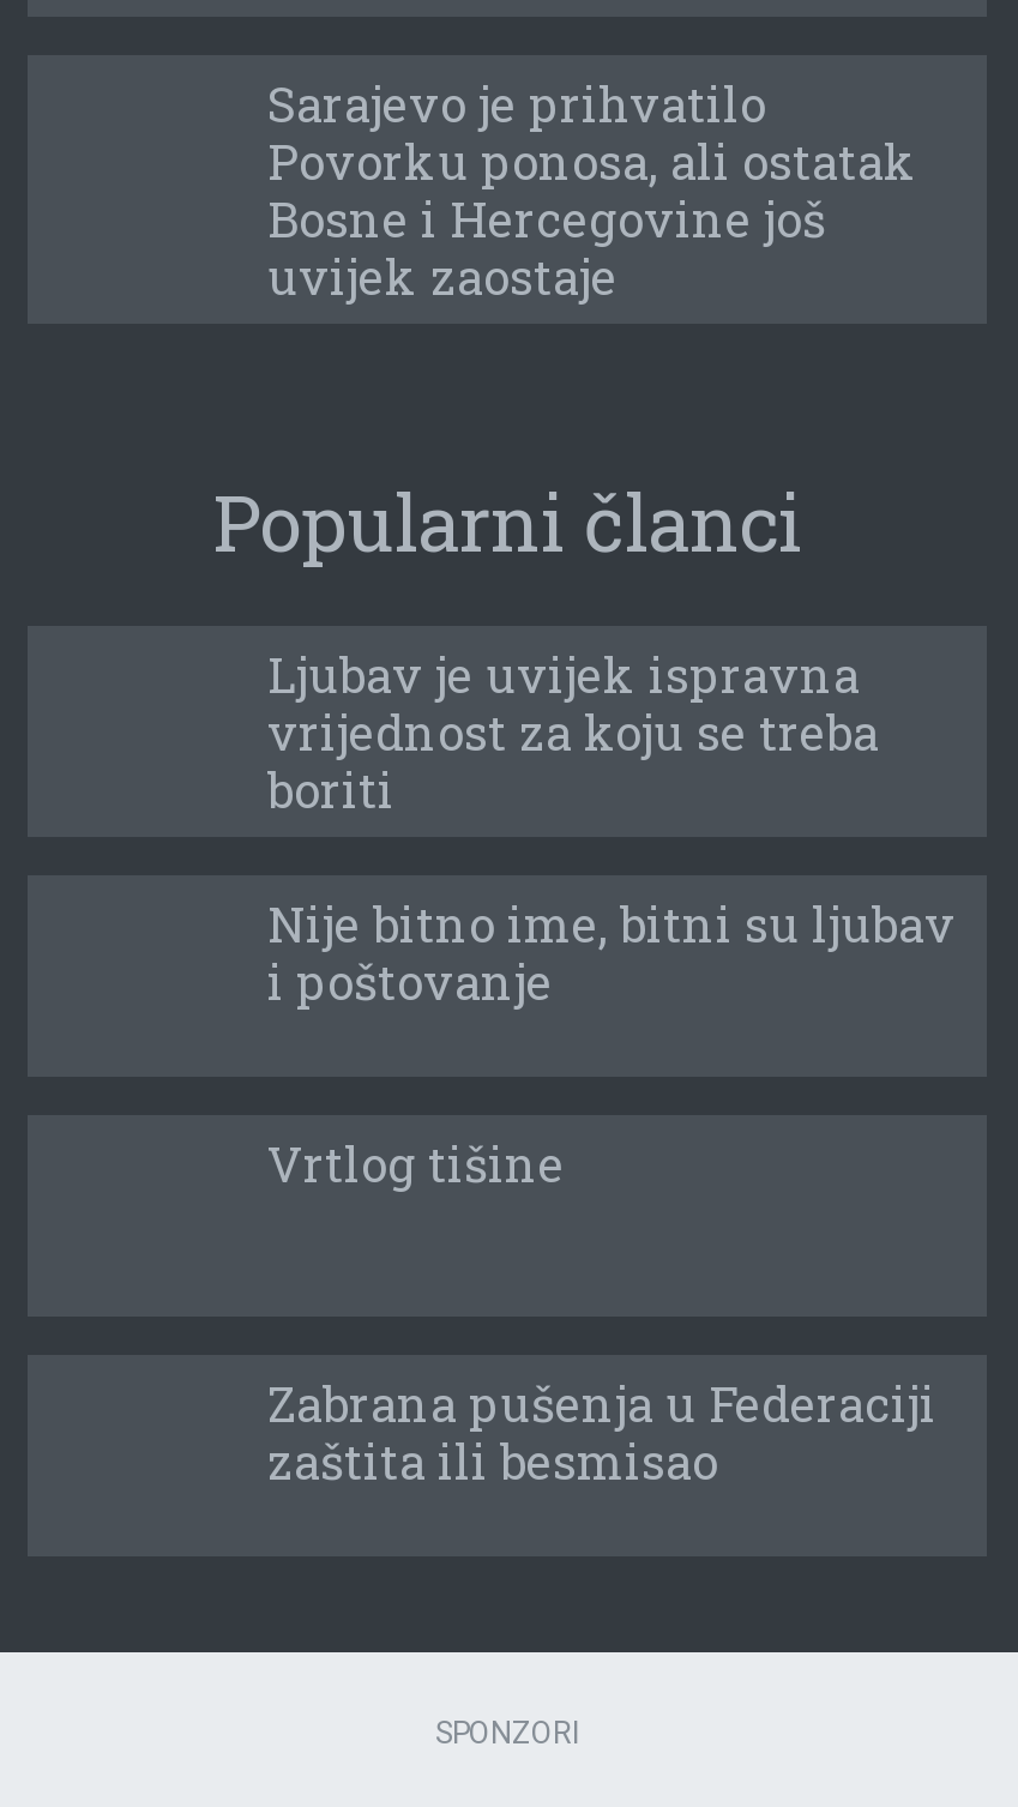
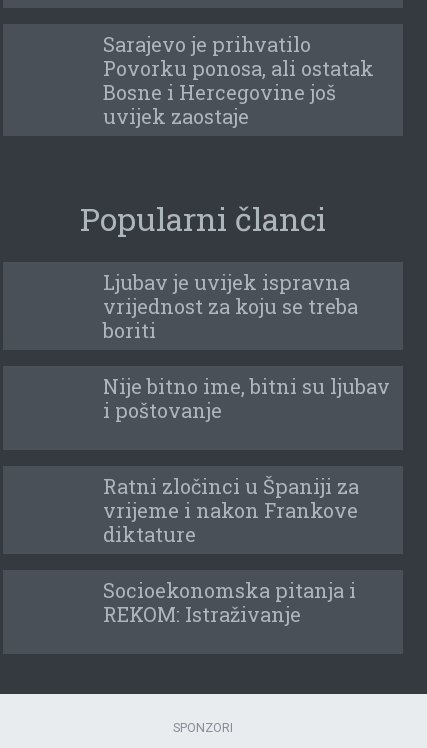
- Vrtlog tišine
+ Ratni zločinci u Španiji za
+ vrijeme i nakon Frankove
+ diktature

- Zabrana pušenja u Federaciji
- zaštita ili besmisao
+ Socioekonomska pitanja i
+ REKOM: Istraživanje
